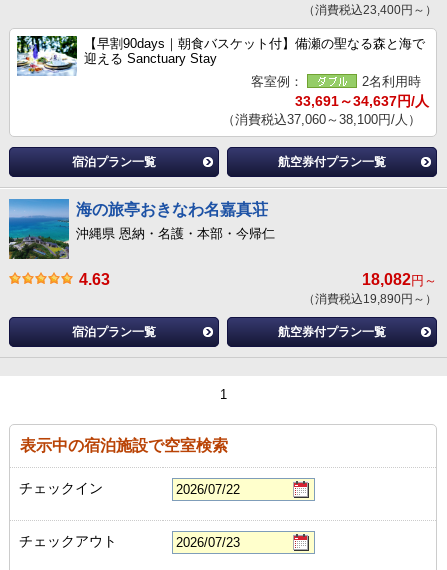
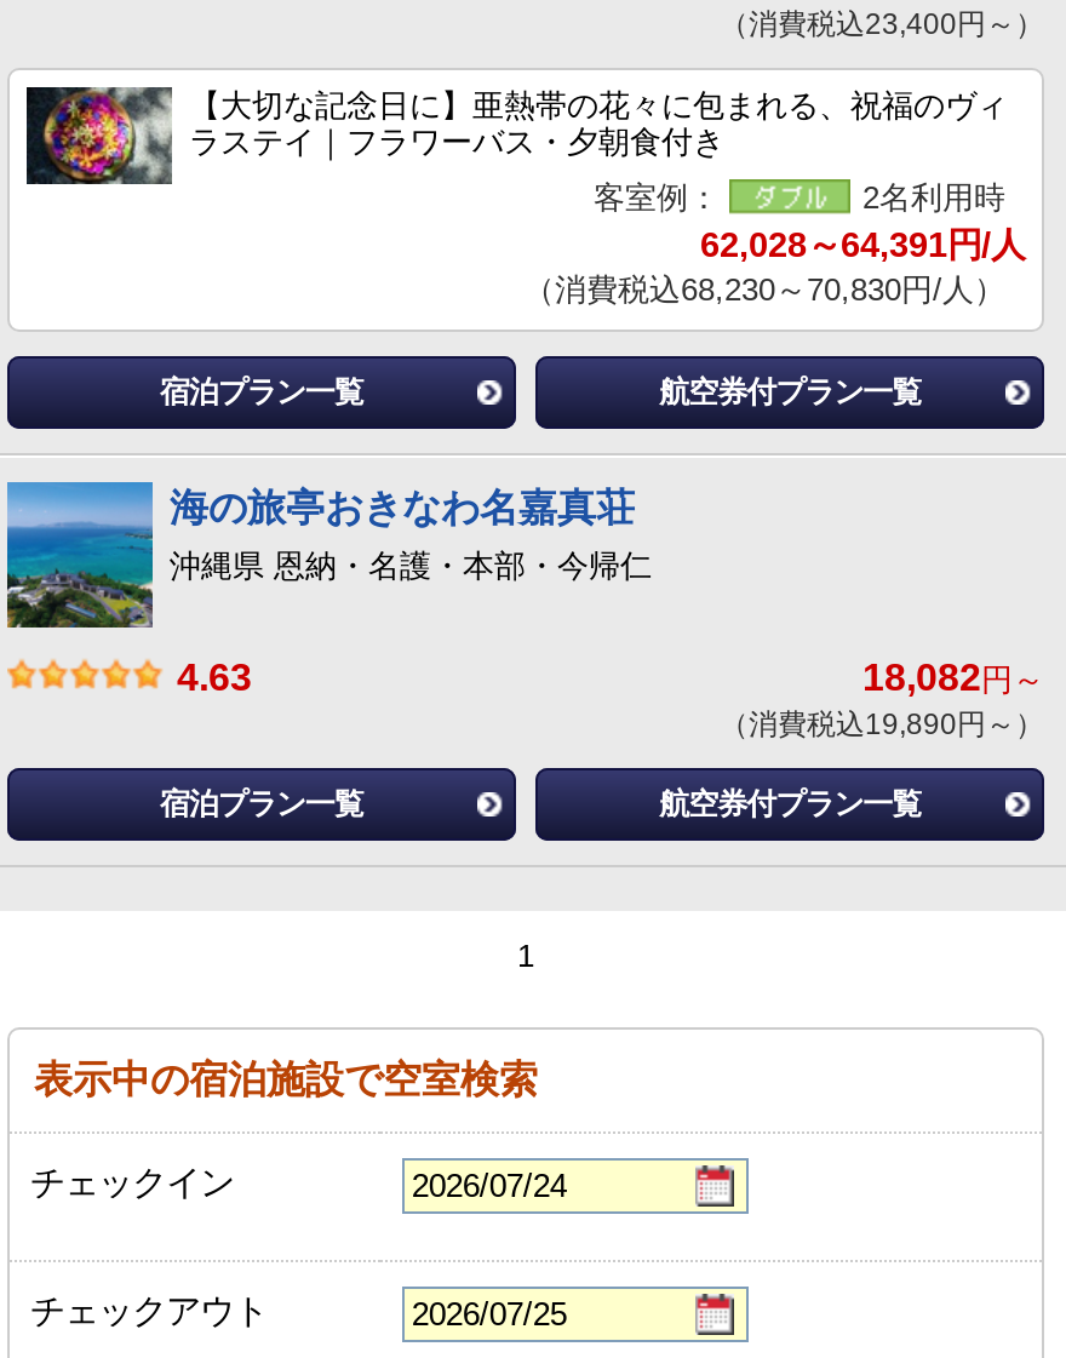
- [image]
- 【早割90days｜朝食バスケット付】備瀬の聖なる森と海で
- 迎える Sanctuary Stay
+ [image]
+ 【大切な記念日に】亜熱帯の花々に包まれる、祝福のヴィ
+ ラステイ｜フラワーバス・夕朝食付き

- 33,691～34,637円/人
+ 62,028～64,391円/人

- （消費税込37,060～38,100円/人）
+ （消費税込68,230～70,830円/人）
